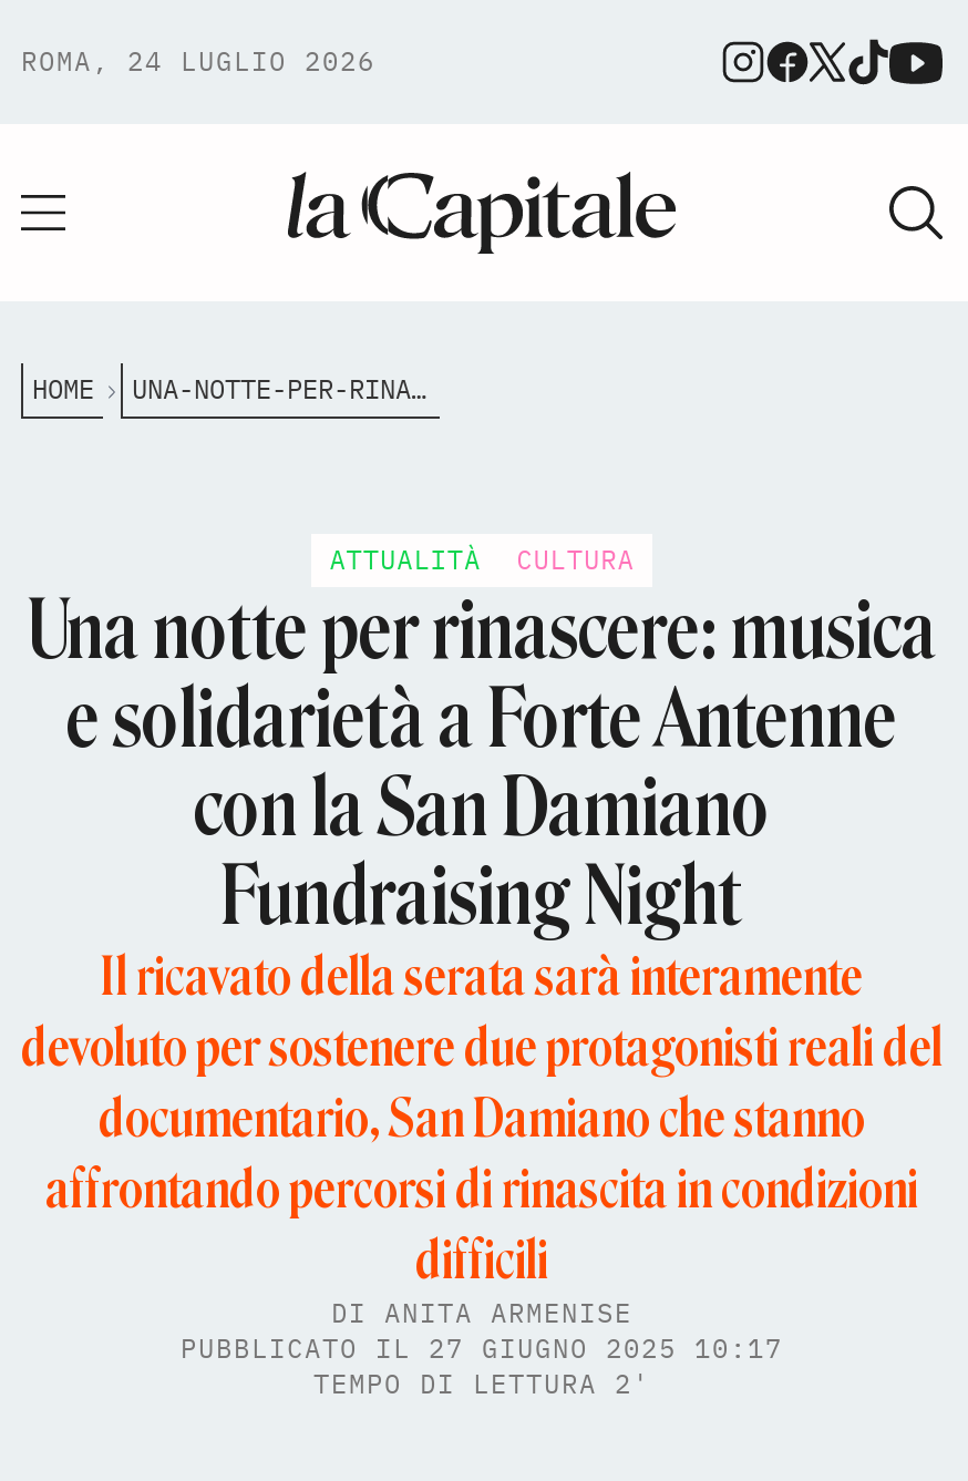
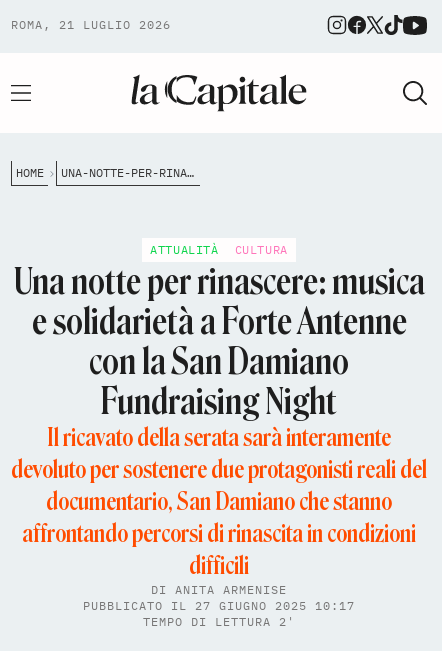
- ROMA, 24 LUGLIO 2026
+ ROMA, 21 LUGLIO 2026
